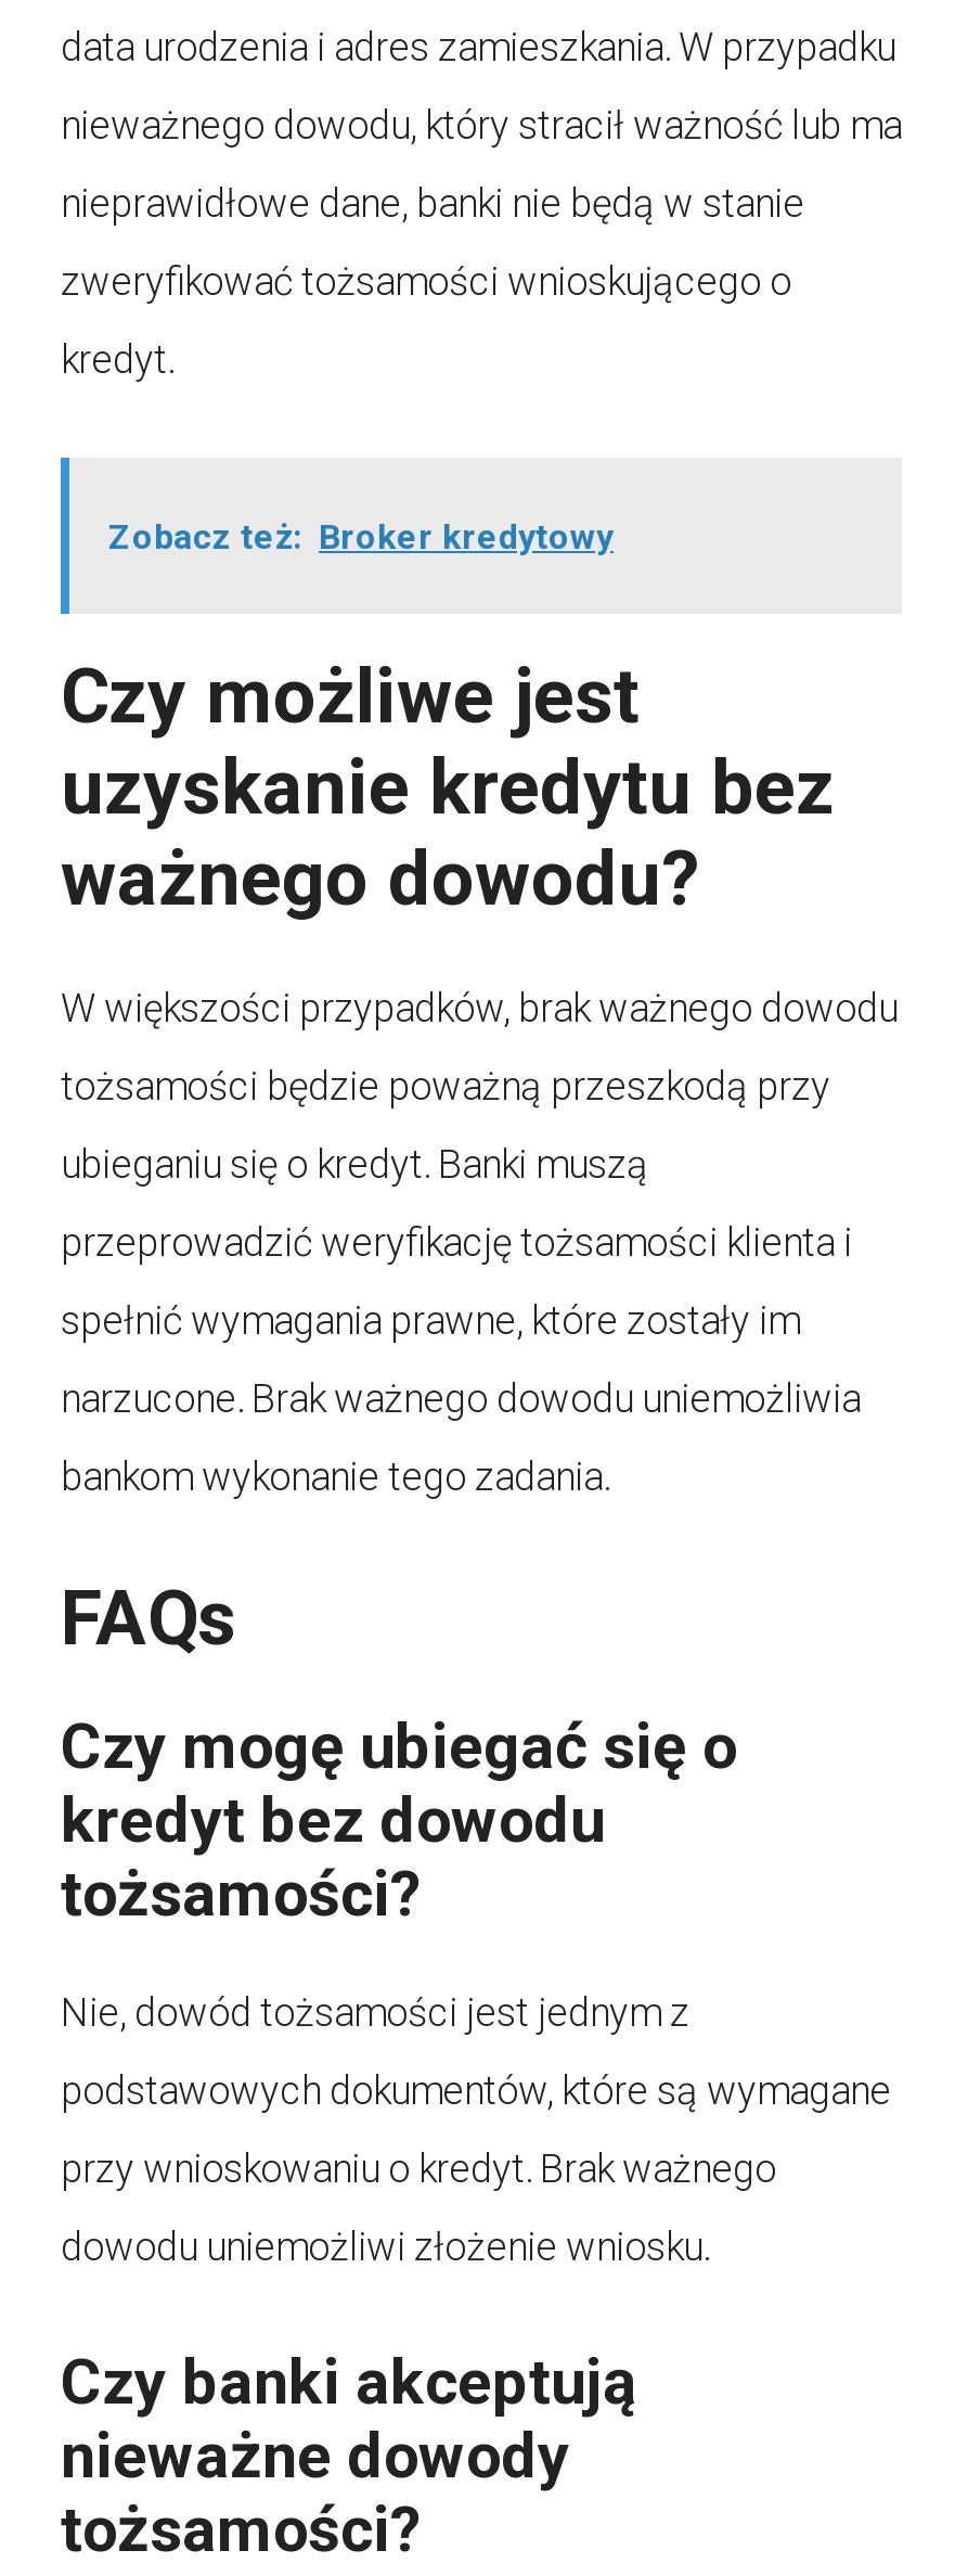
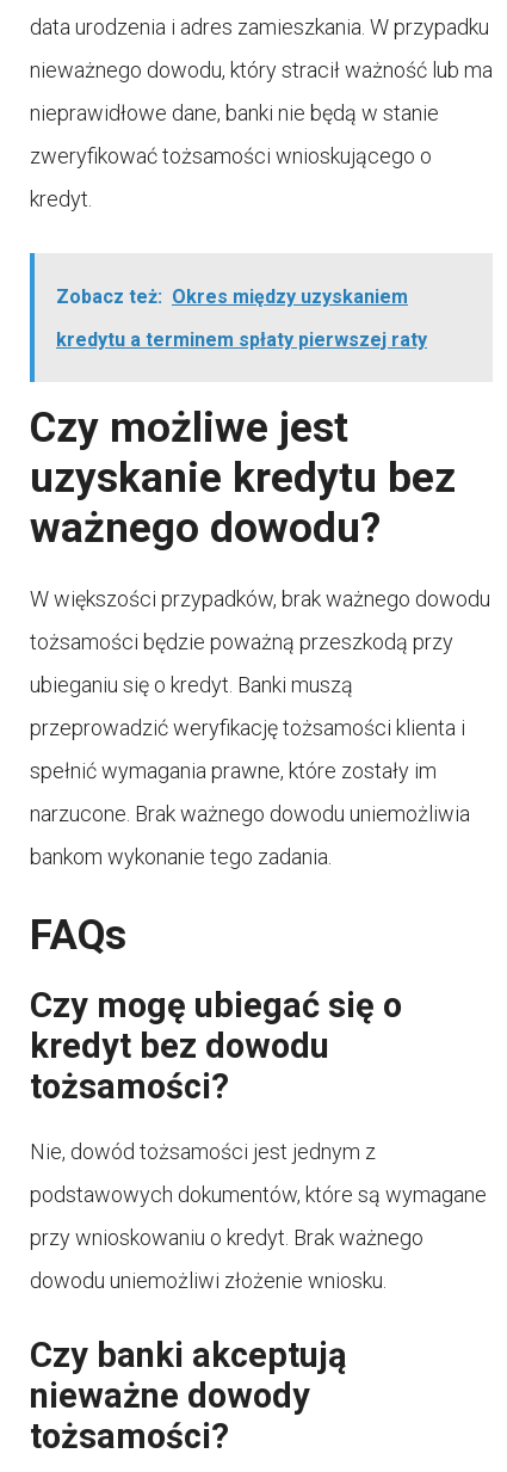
- Zobacz też: Broker kredytowy
+ Zobacz też: Okres między uzyskaniem
+ kredytu a terminem spłaty pierwszej raty
